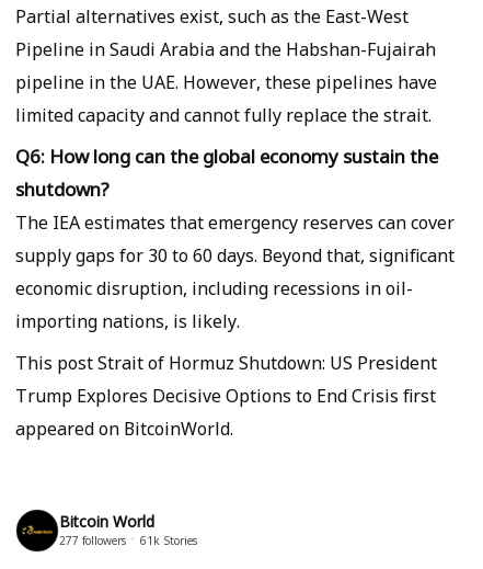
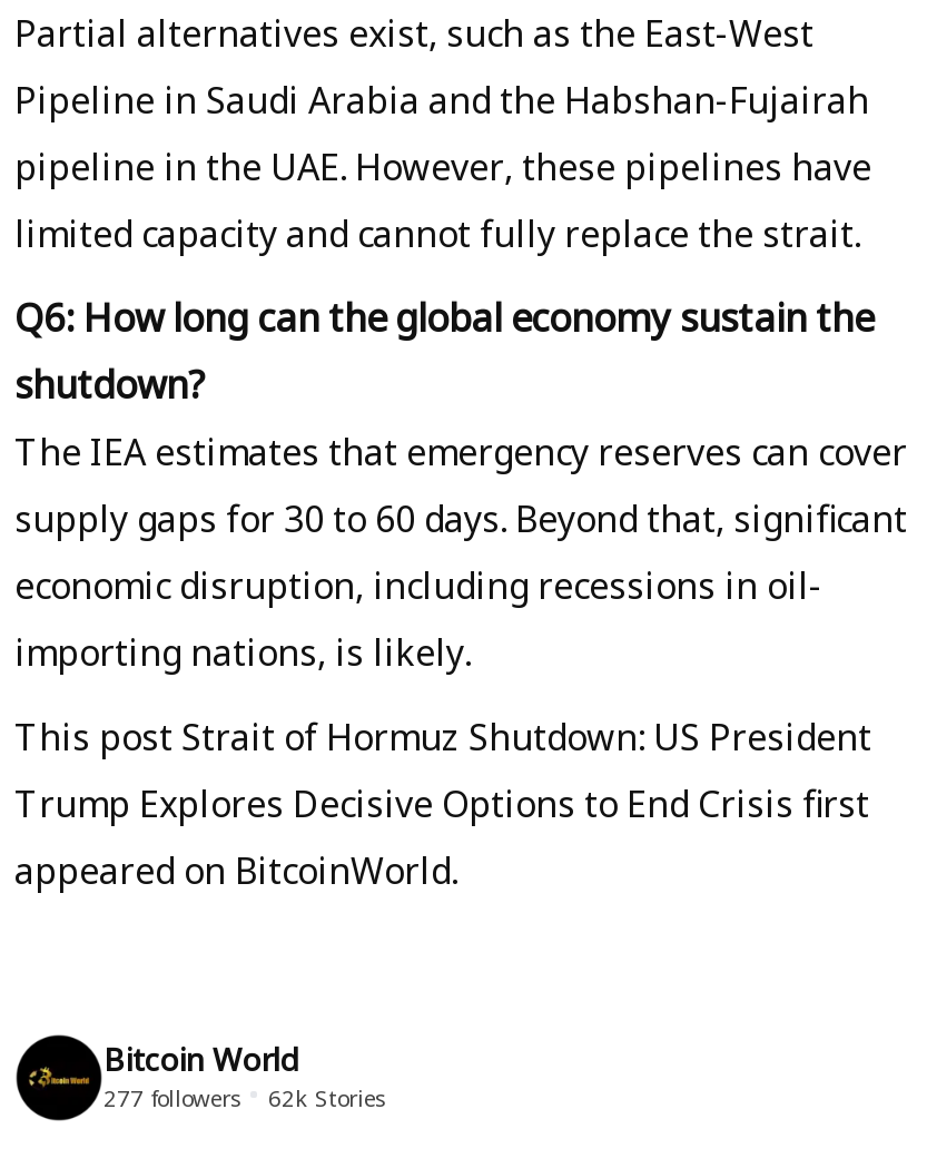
- 61k Stories
+ 62k Stories
